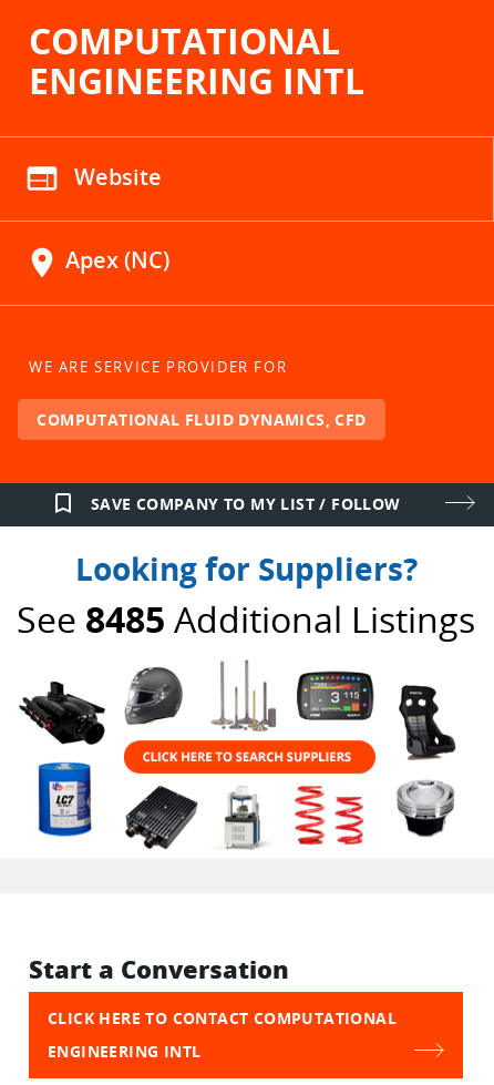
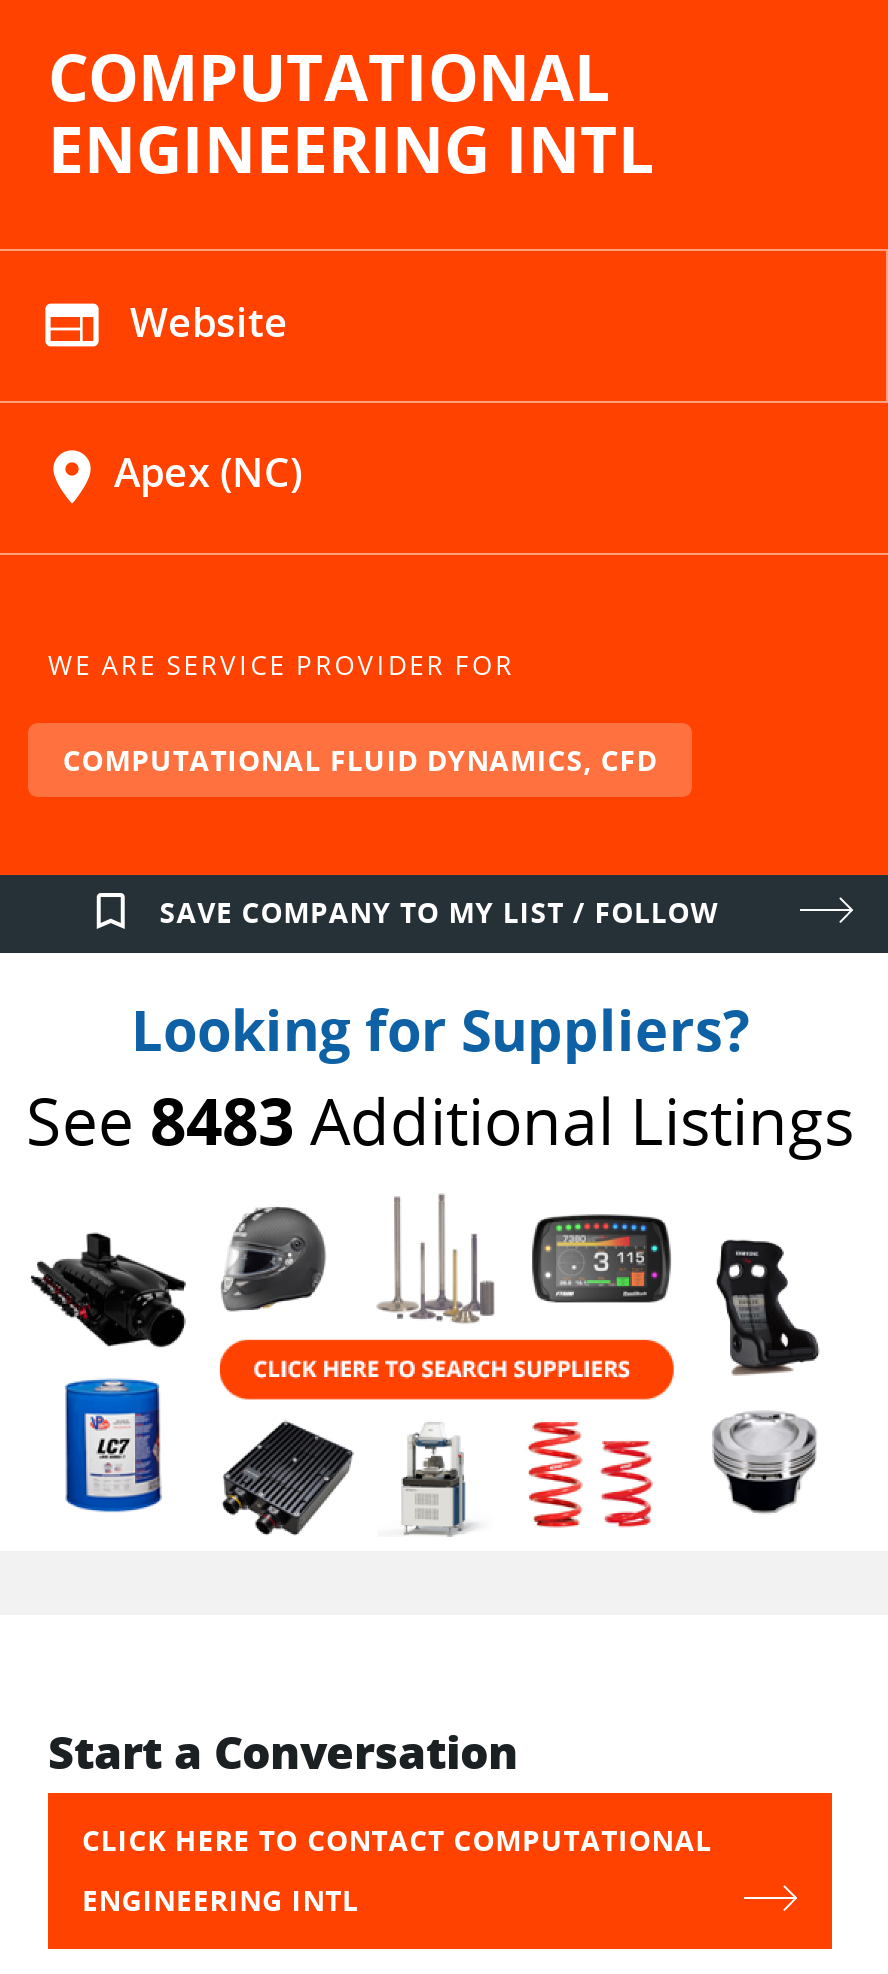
- See 8485 Additional Listings
+ See 8483 Additional Listings
